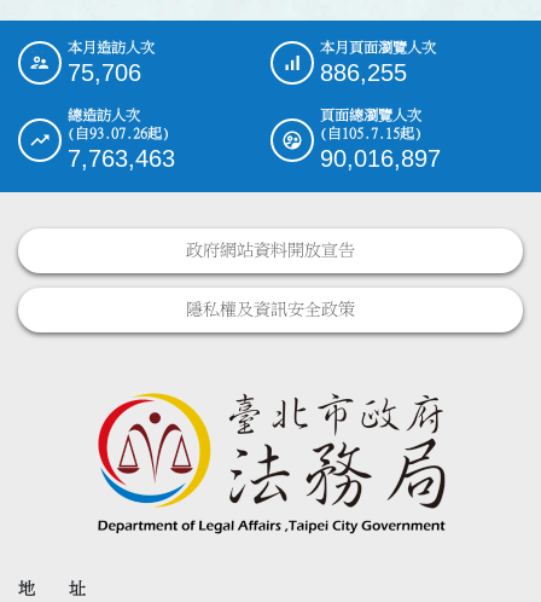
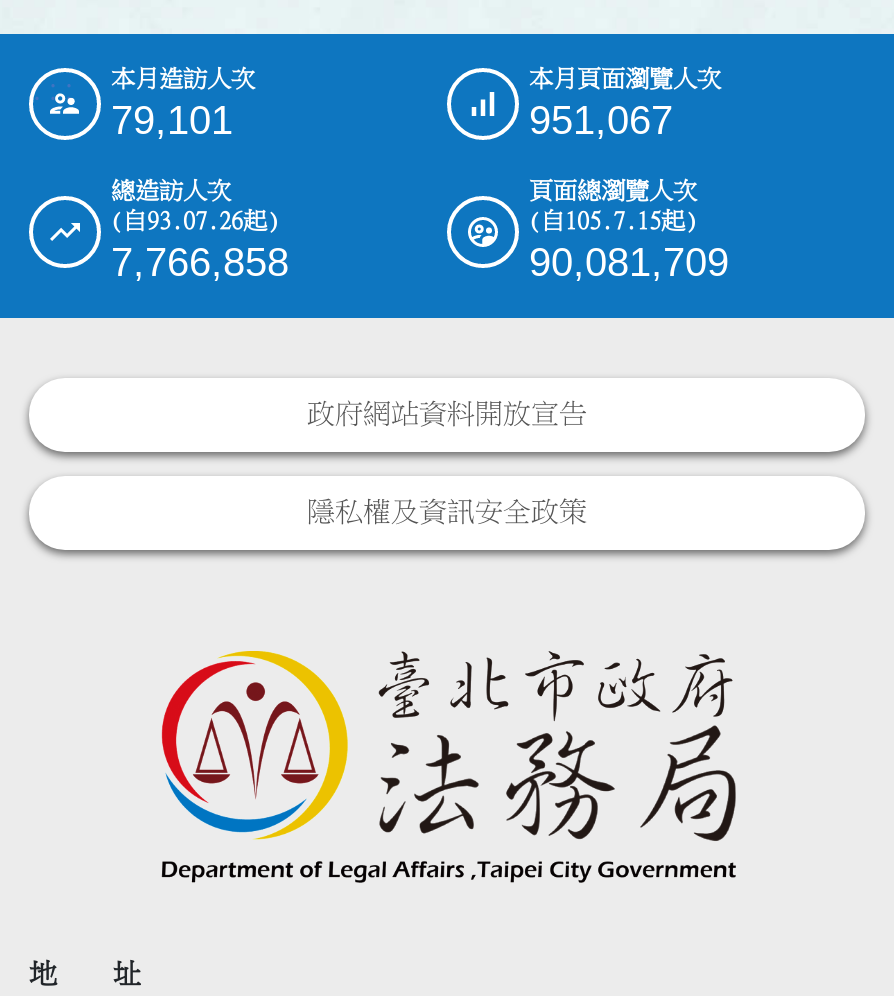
- 75,706
+ 79,101

- 886,255
+ 951,067

- 7,763,463
+ 7,766,858

- 90,016,897
+ 90,081,709
